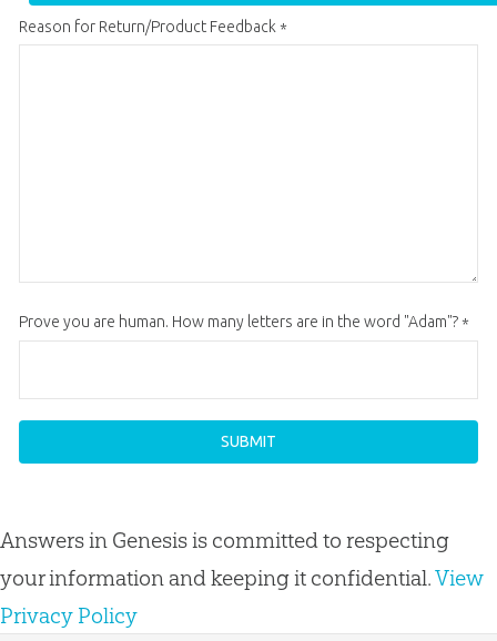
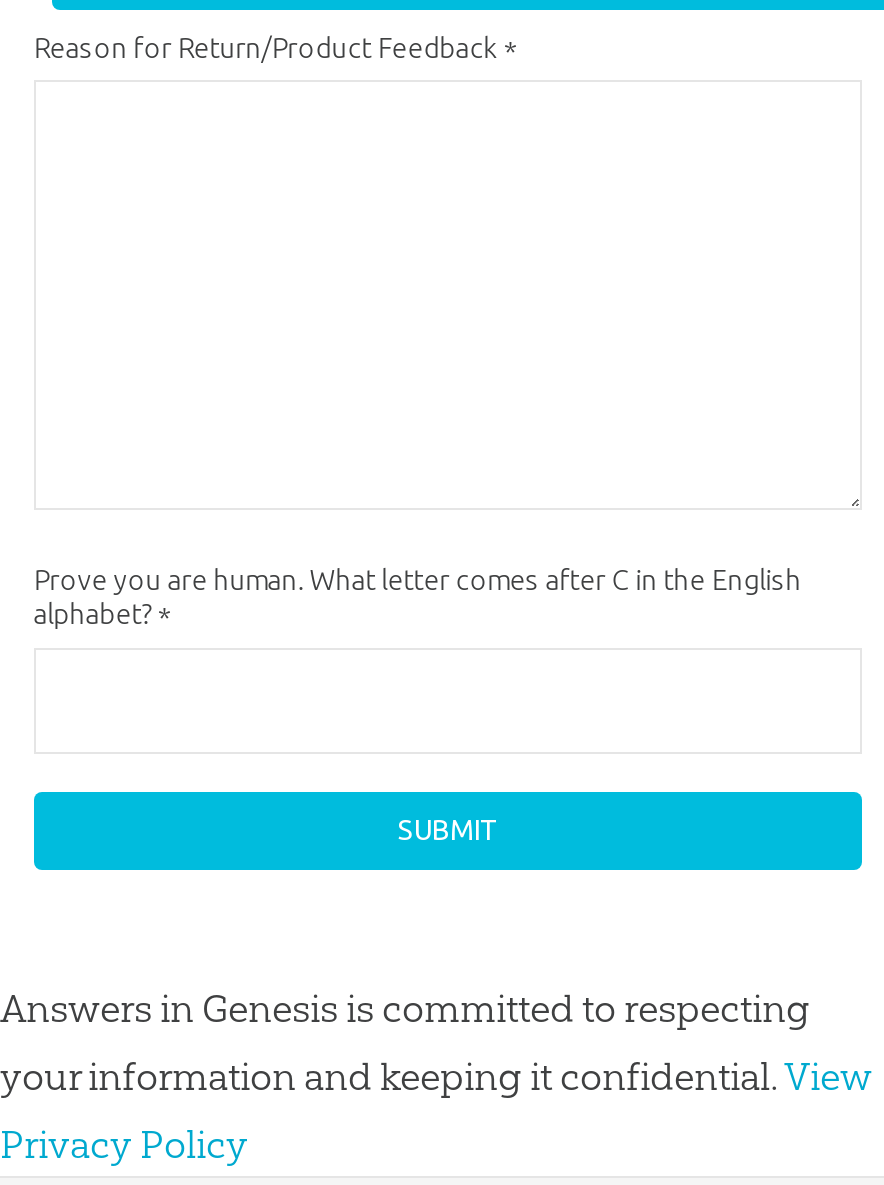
- Prove you are human. How many letters are in the word "Adam"? *
+ Prove you are human. What letter comes after C in the English
+ alphabet? *
